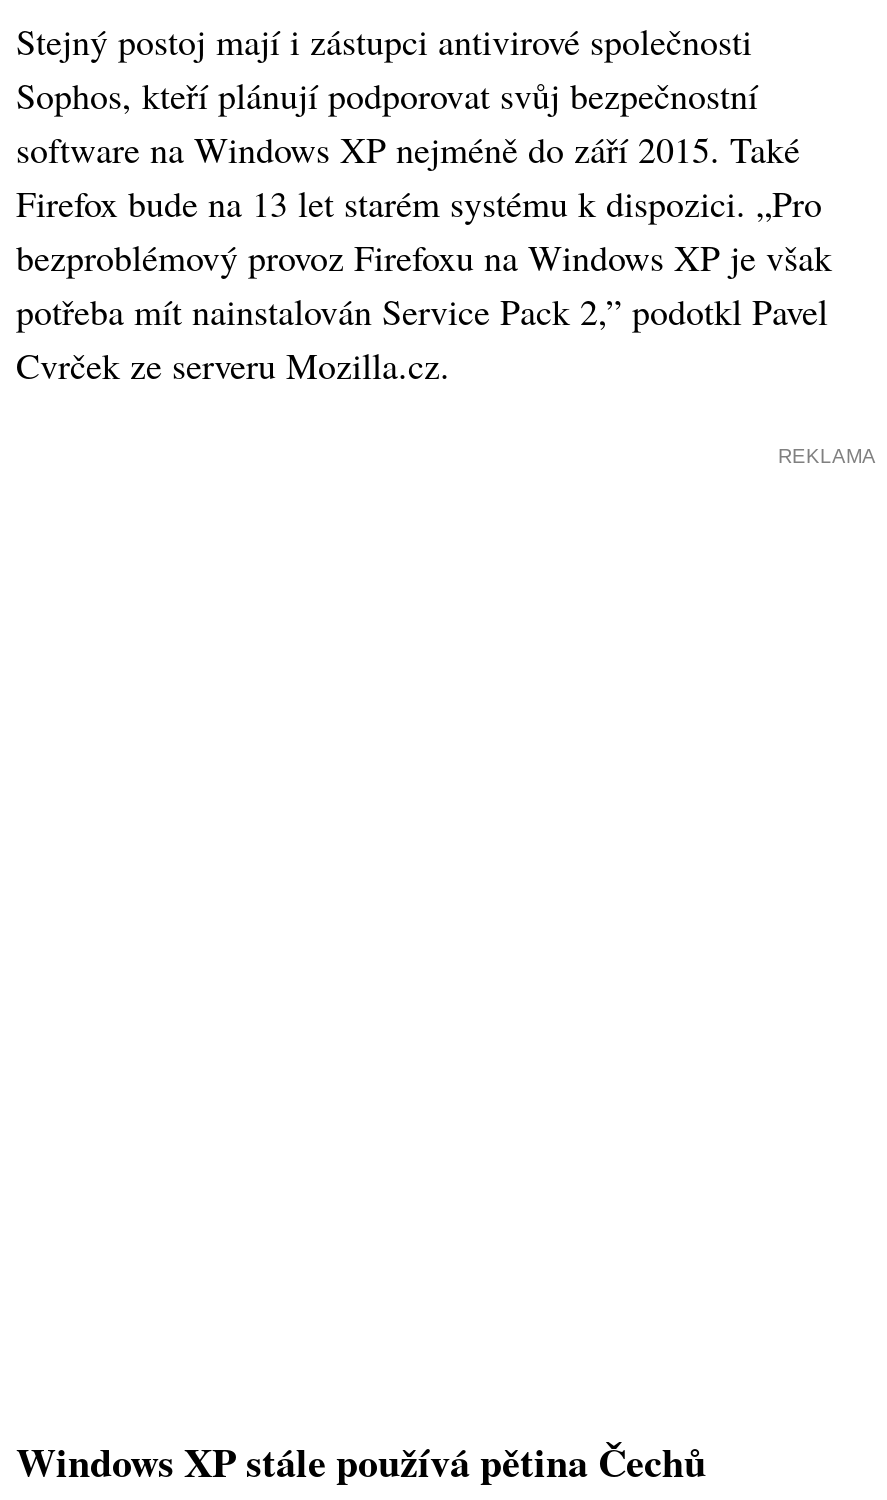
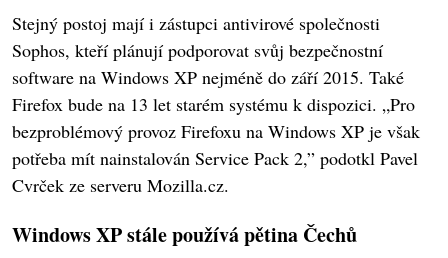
- REKLAMA
